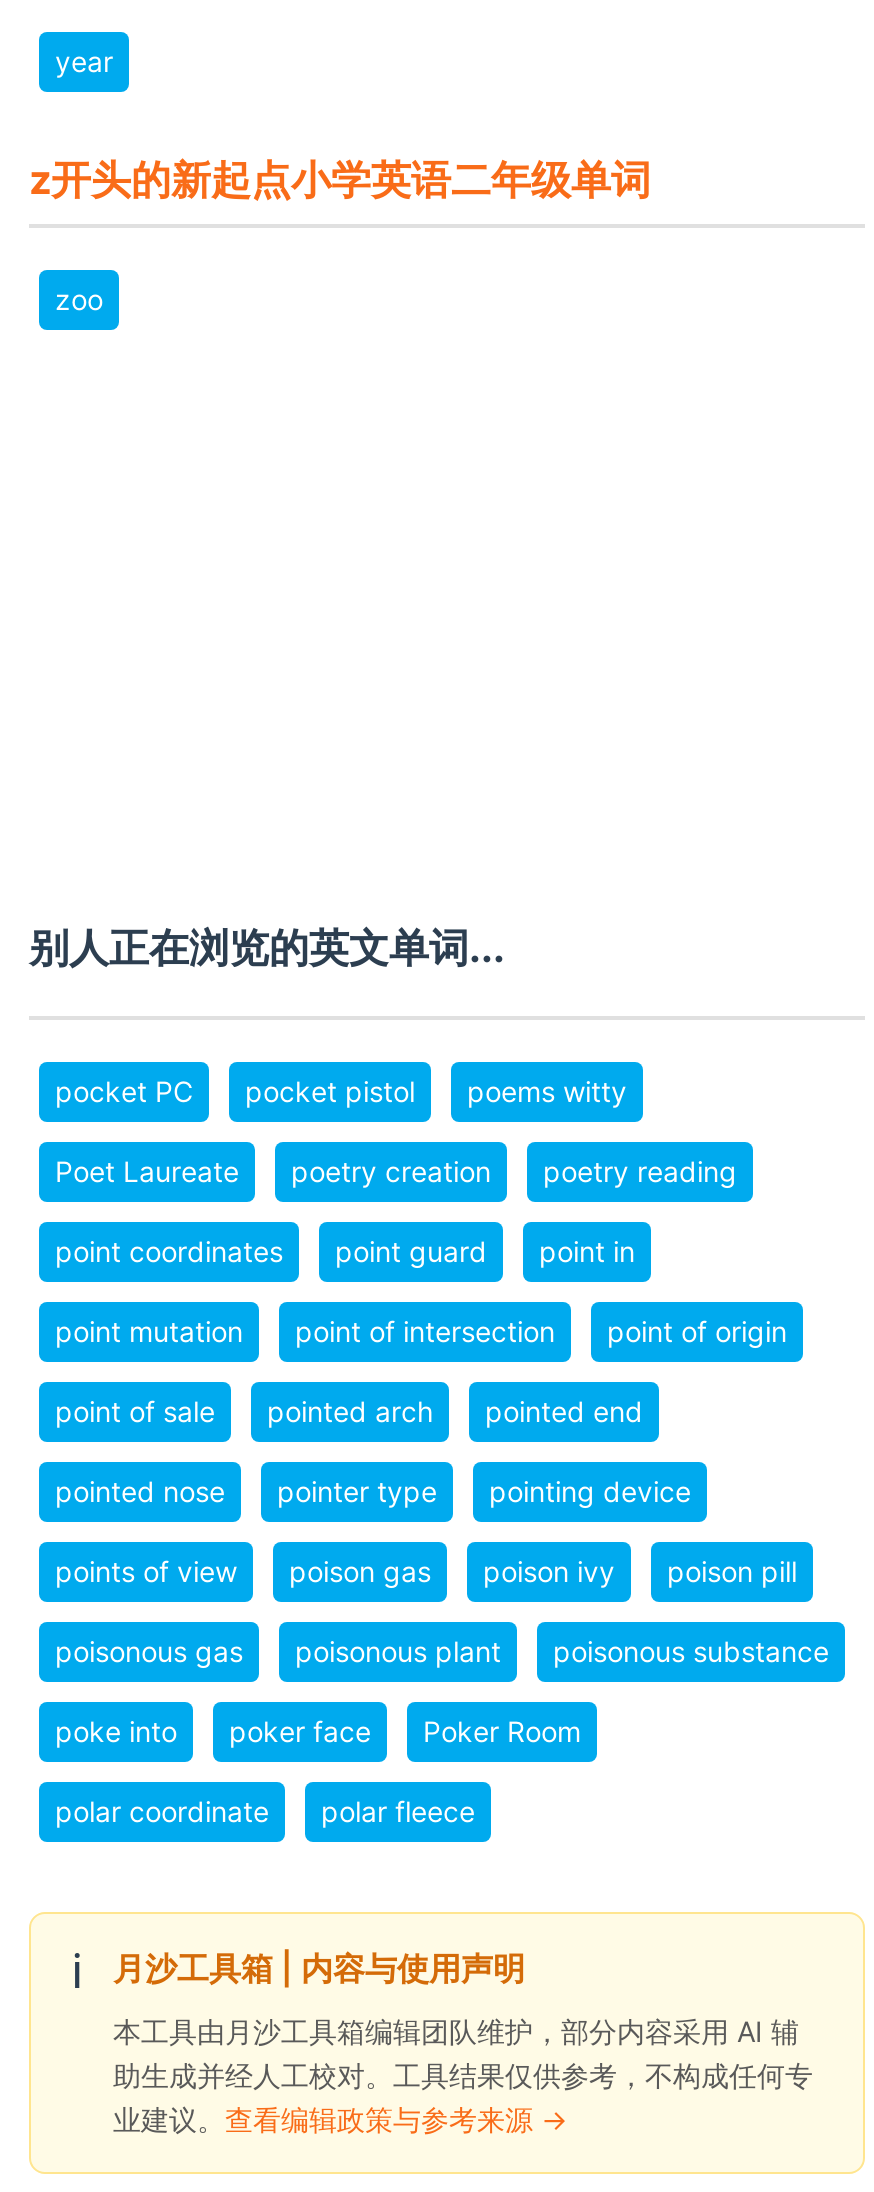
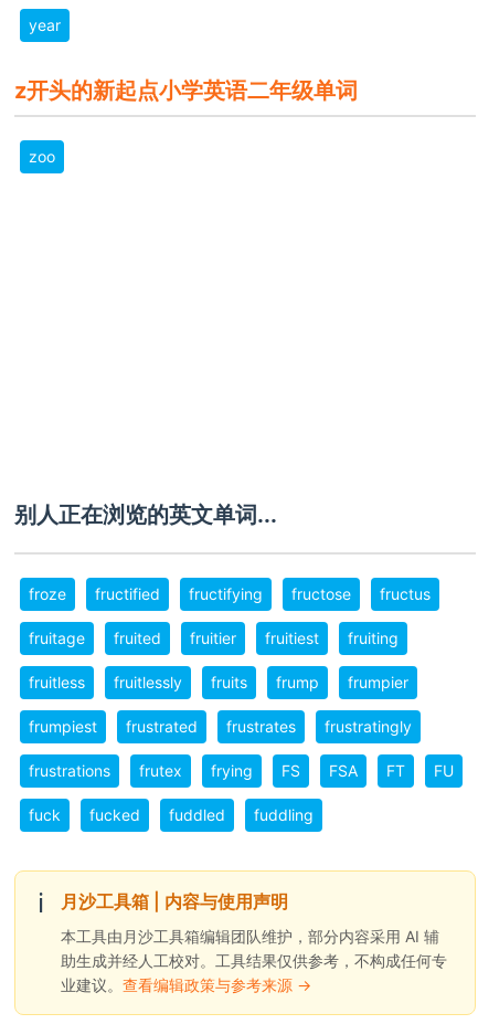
- pocket PC
- pocket pistol
- poems witty
- Poet Laureate
- poetry creation
- poetry reading
- point coordinates
- point guard
- point in
- point mutation
- point of intersection
- point of origin
- point of sale
- pointed arch
- pointed end
- pointed nose
- pointer type
- pointing device
- points of view
- poison gas
- poison ivy
- poison pill
- poisonous gas
- poisonous plant
- poisonous substance
- poke into
- poker face
- Poker Room
- polar coordinate
- polar fleece
+ froze
+ fructified
+ fructifying
+ fructose
+ fructus
+ fruitage
+ fruited
+ fruitier
+ fruitiest
+ fruiting
+ fruitless
+ fruitlessly
+ fruits
+ frump
+ frumpier
+ frumpiest
+ frustrated
+ frustrates
+ frustratingly
+ frustrations
+ frutex
+ frying
+ FS
+ FSA
+ FT
+ FU
+ fuck
+ fucked
+ fuddled
+ fuddling
